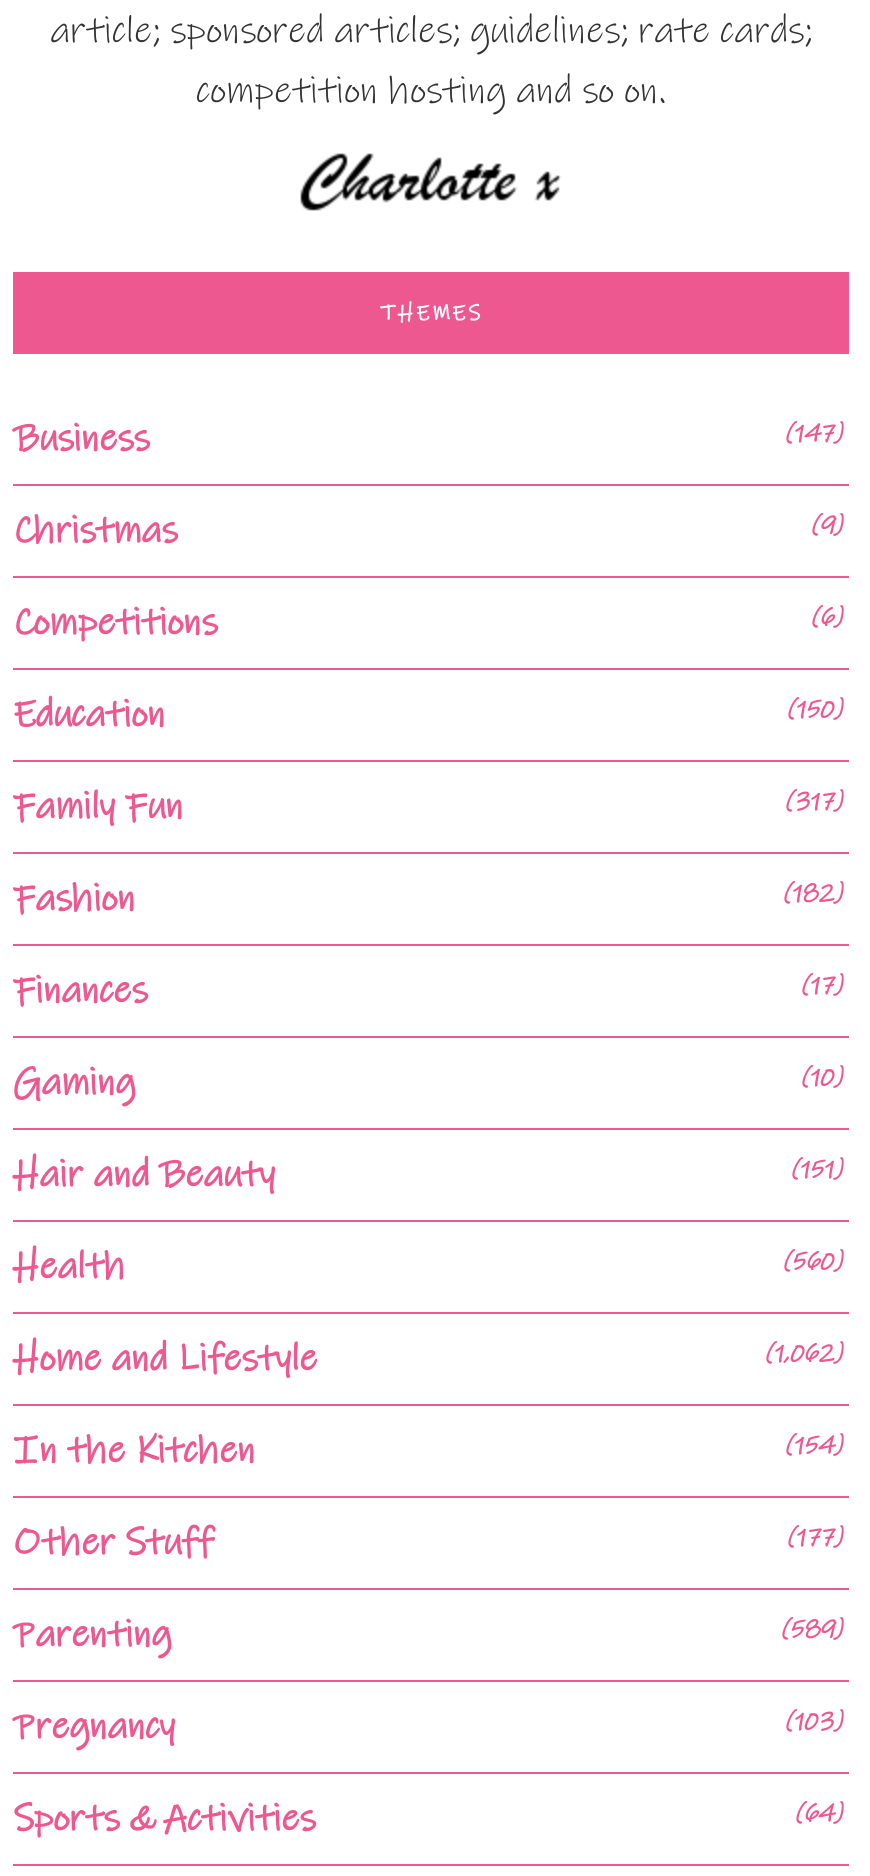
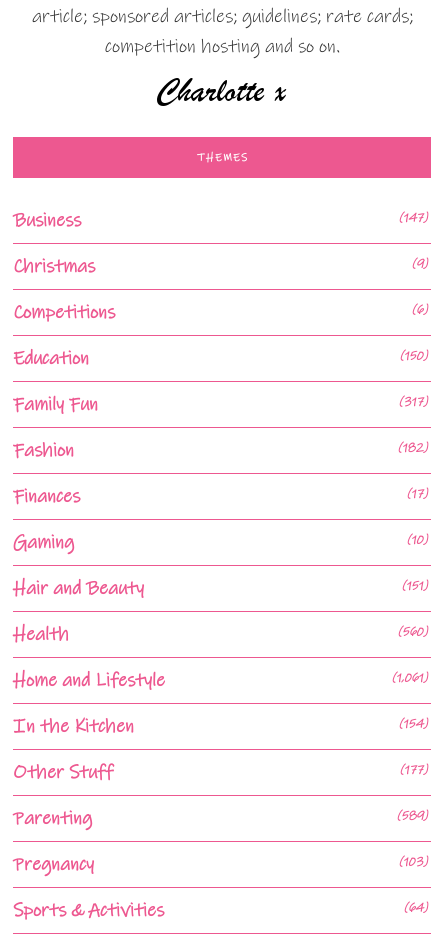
- (1,062)
+ (1,061)
